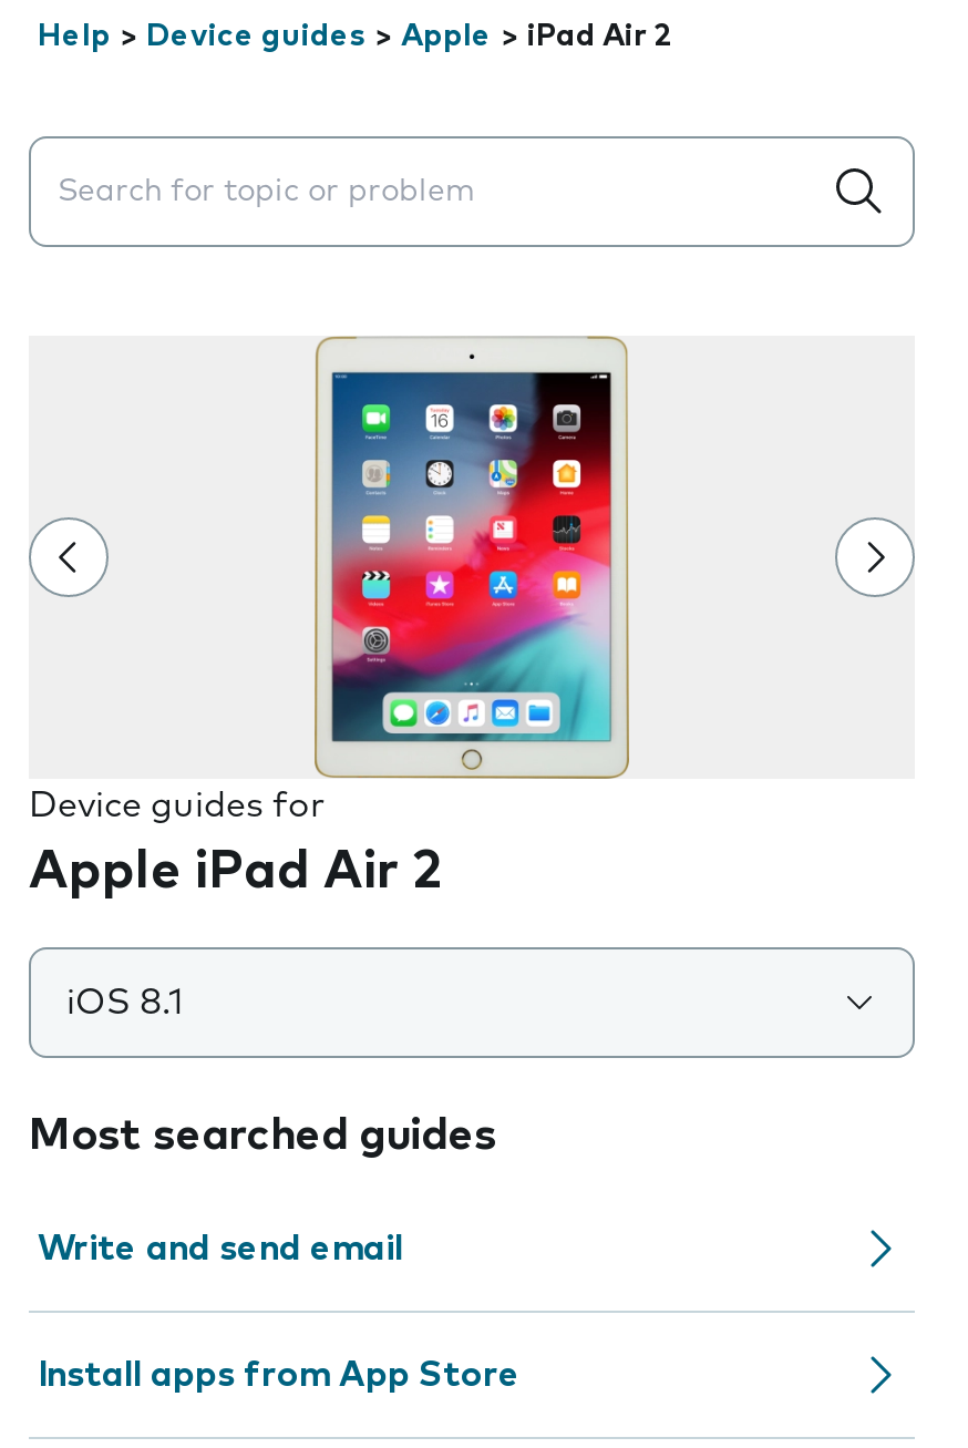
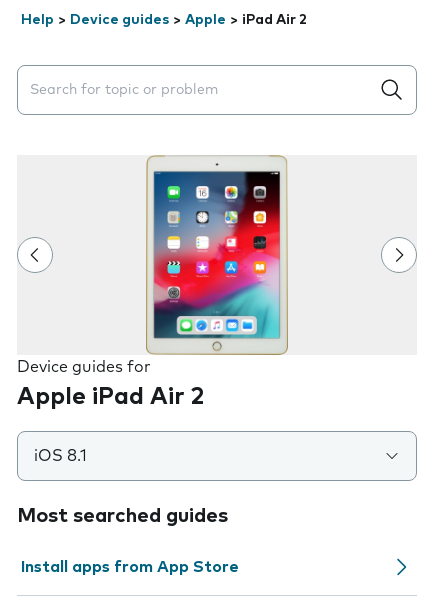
- Write and send email
